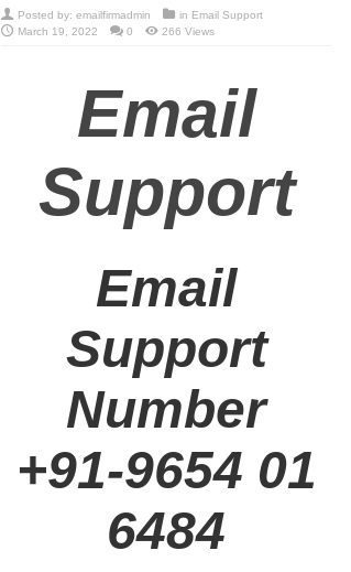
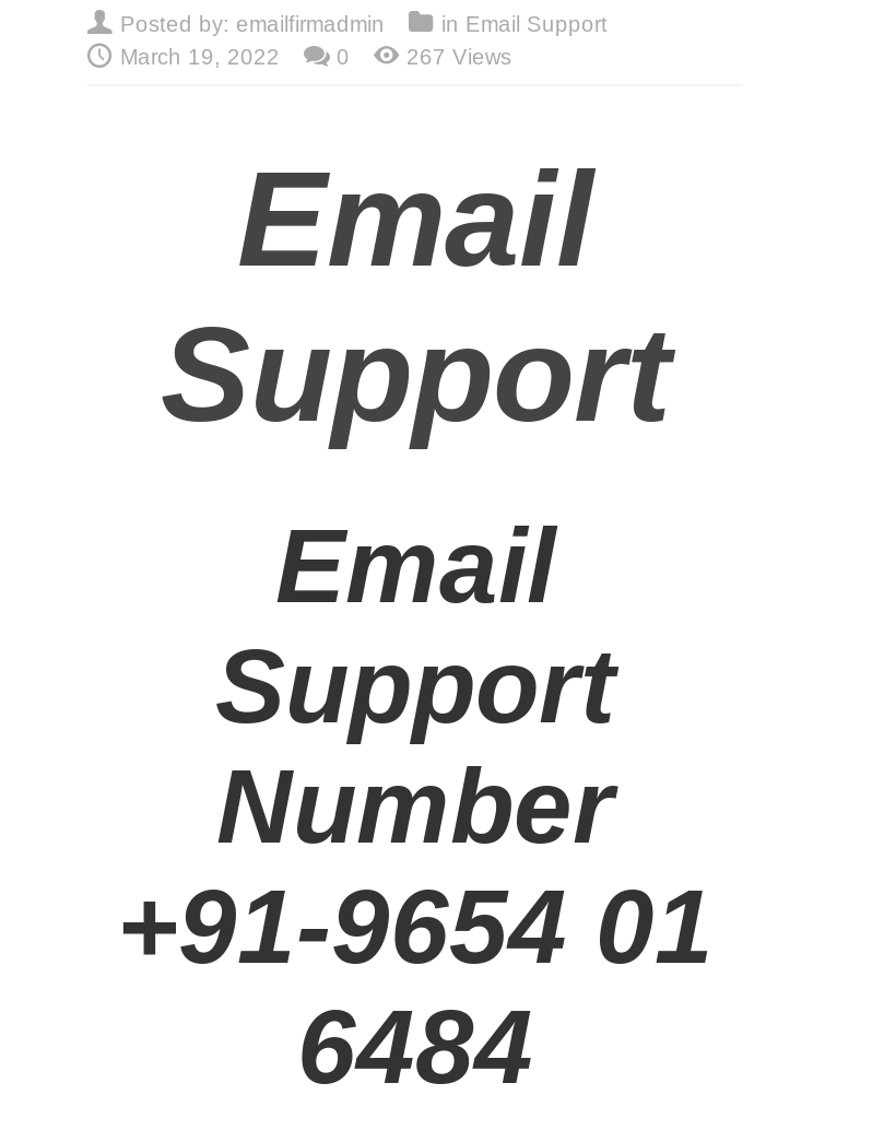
- 266 Views
+ 267 Views
